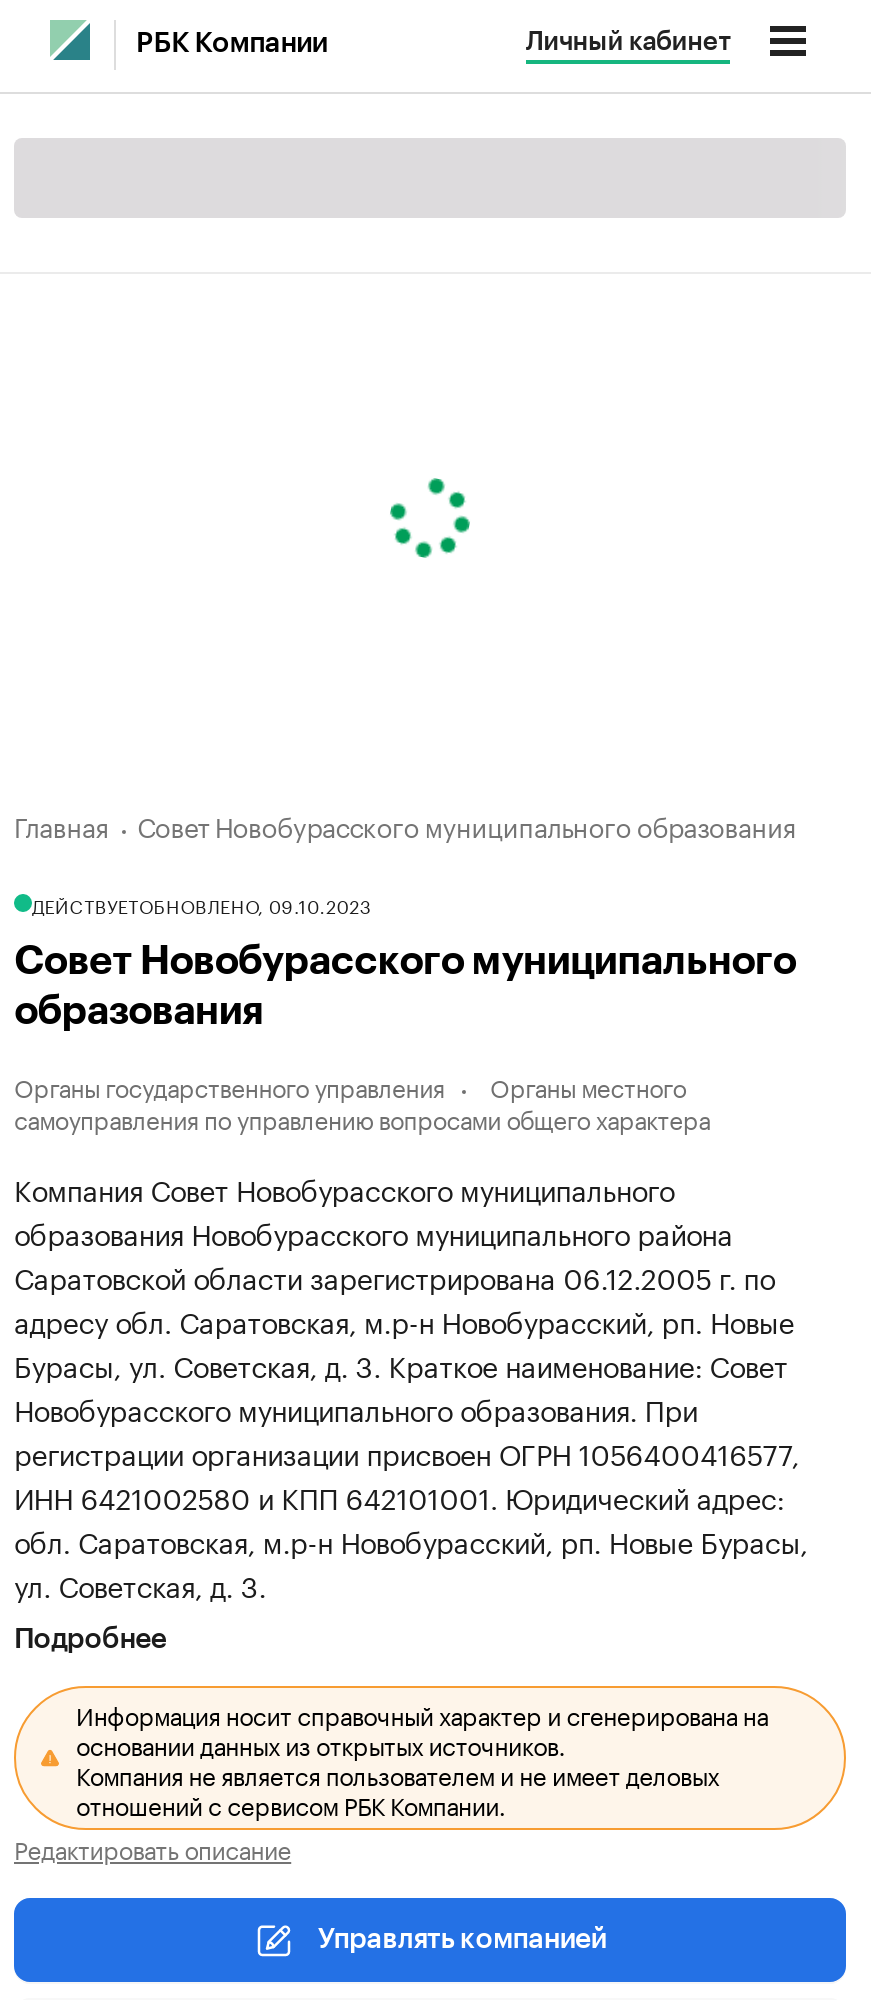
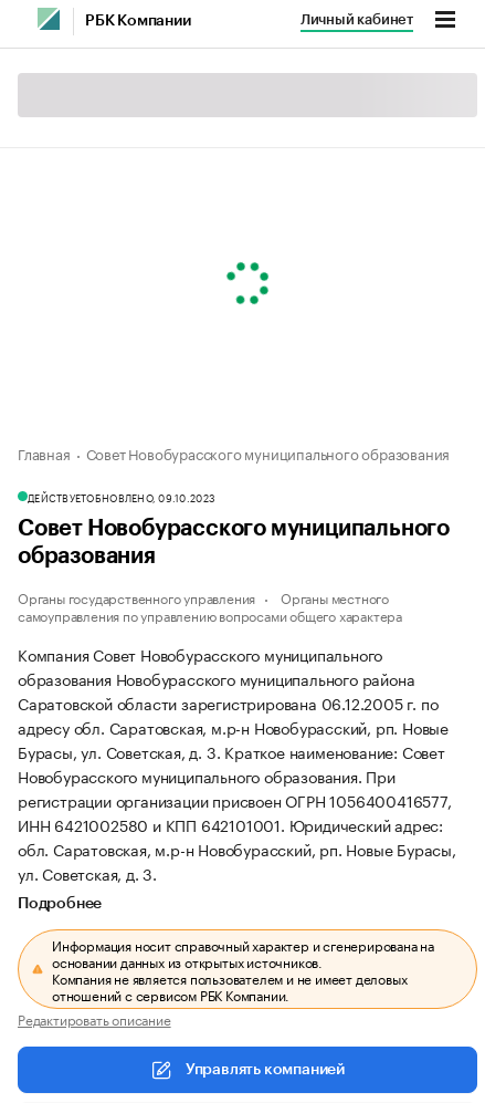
- [image]
+ [image]
